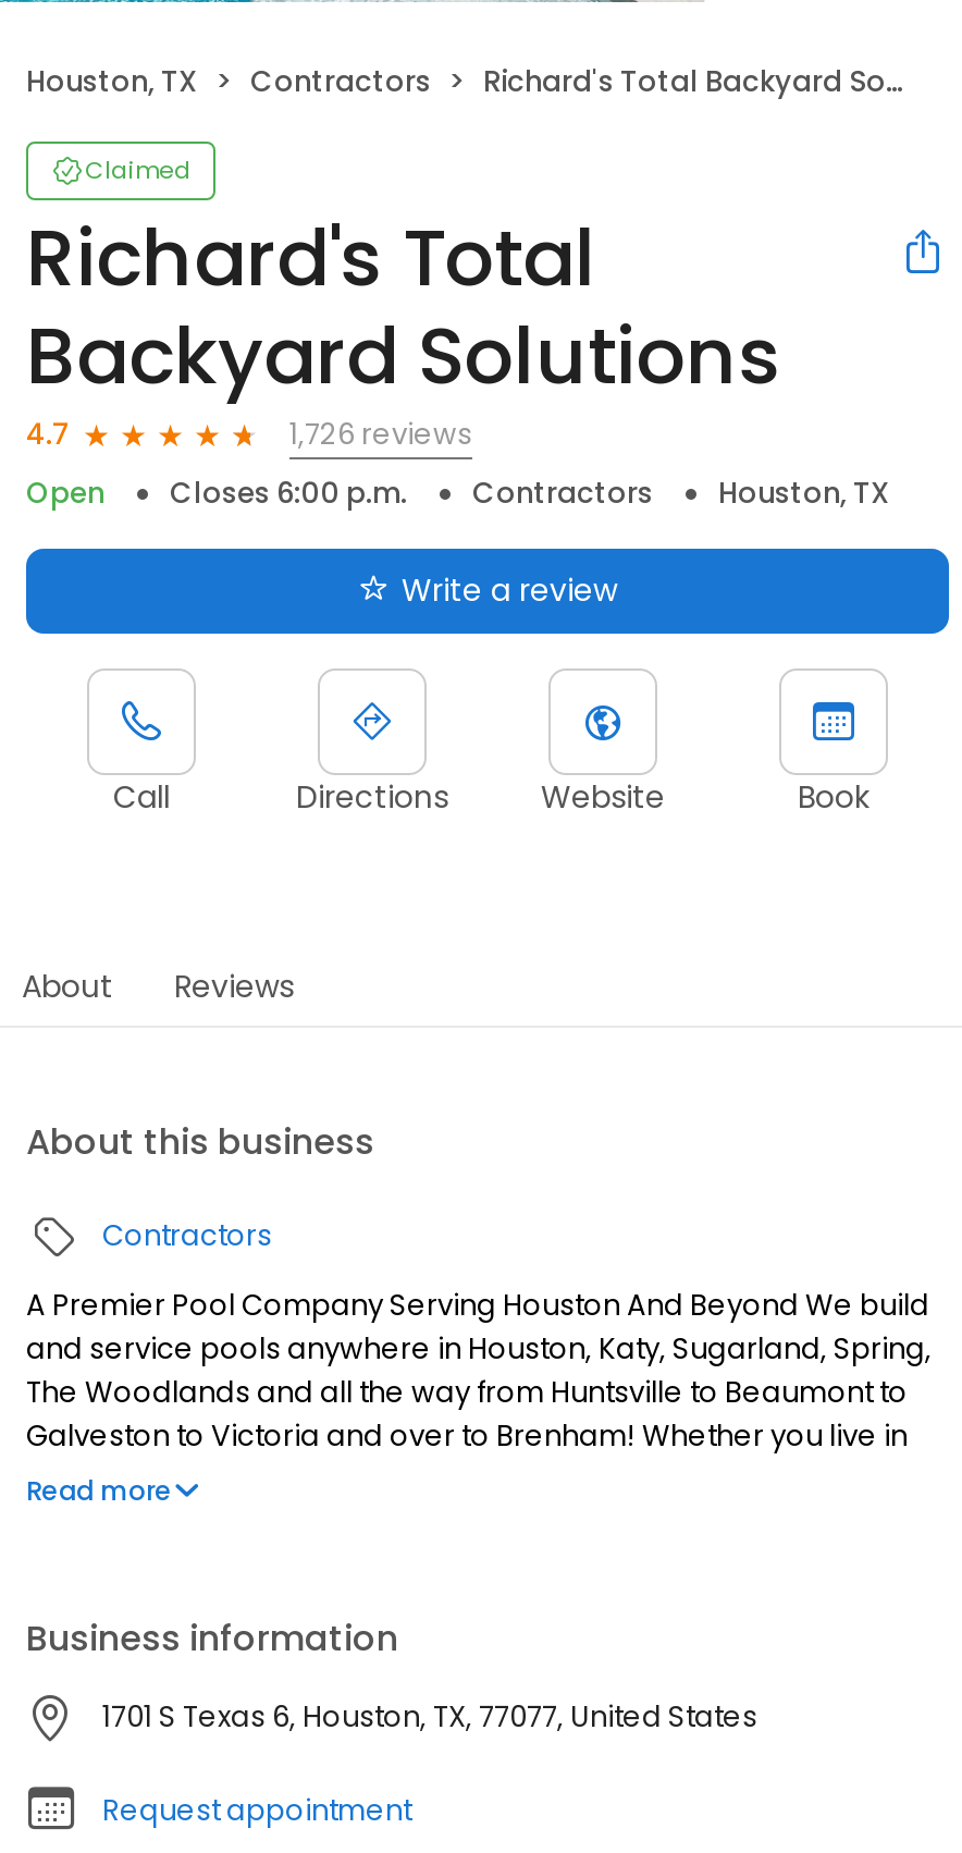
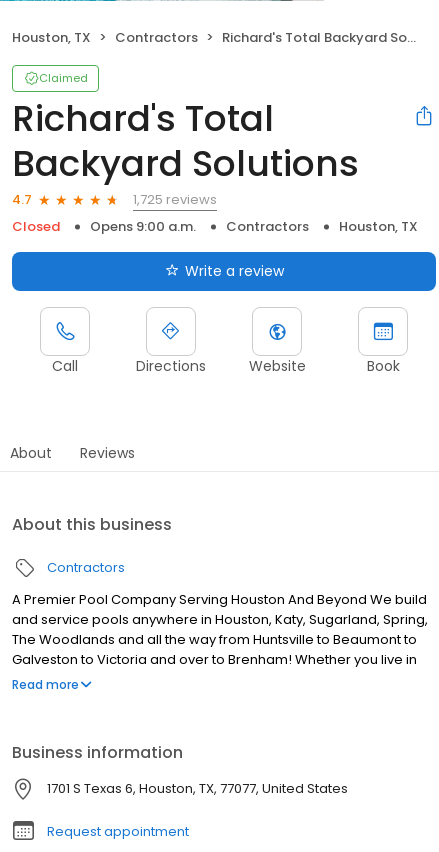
- 1,726 reviews
- Open
- Closes 6:00 p.m.
+ 1,725 reviews
+ Closed
+ Opens 9:00 a.m.
